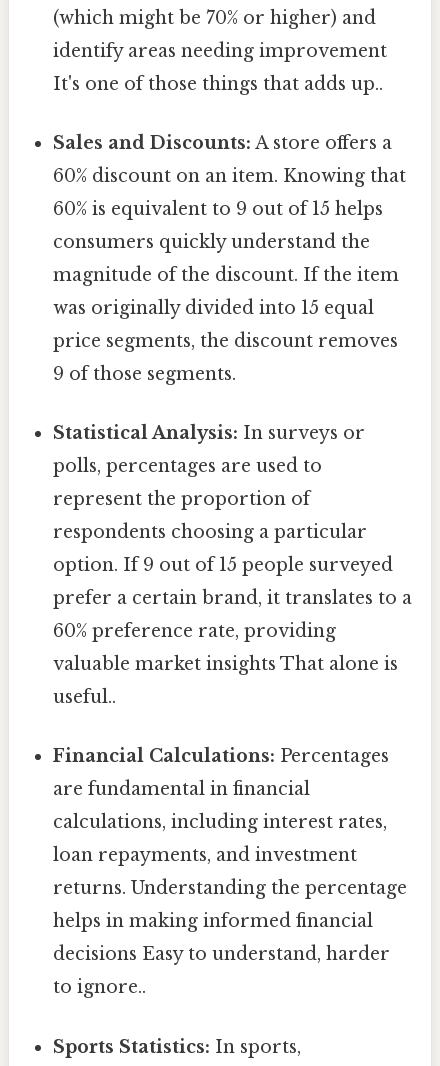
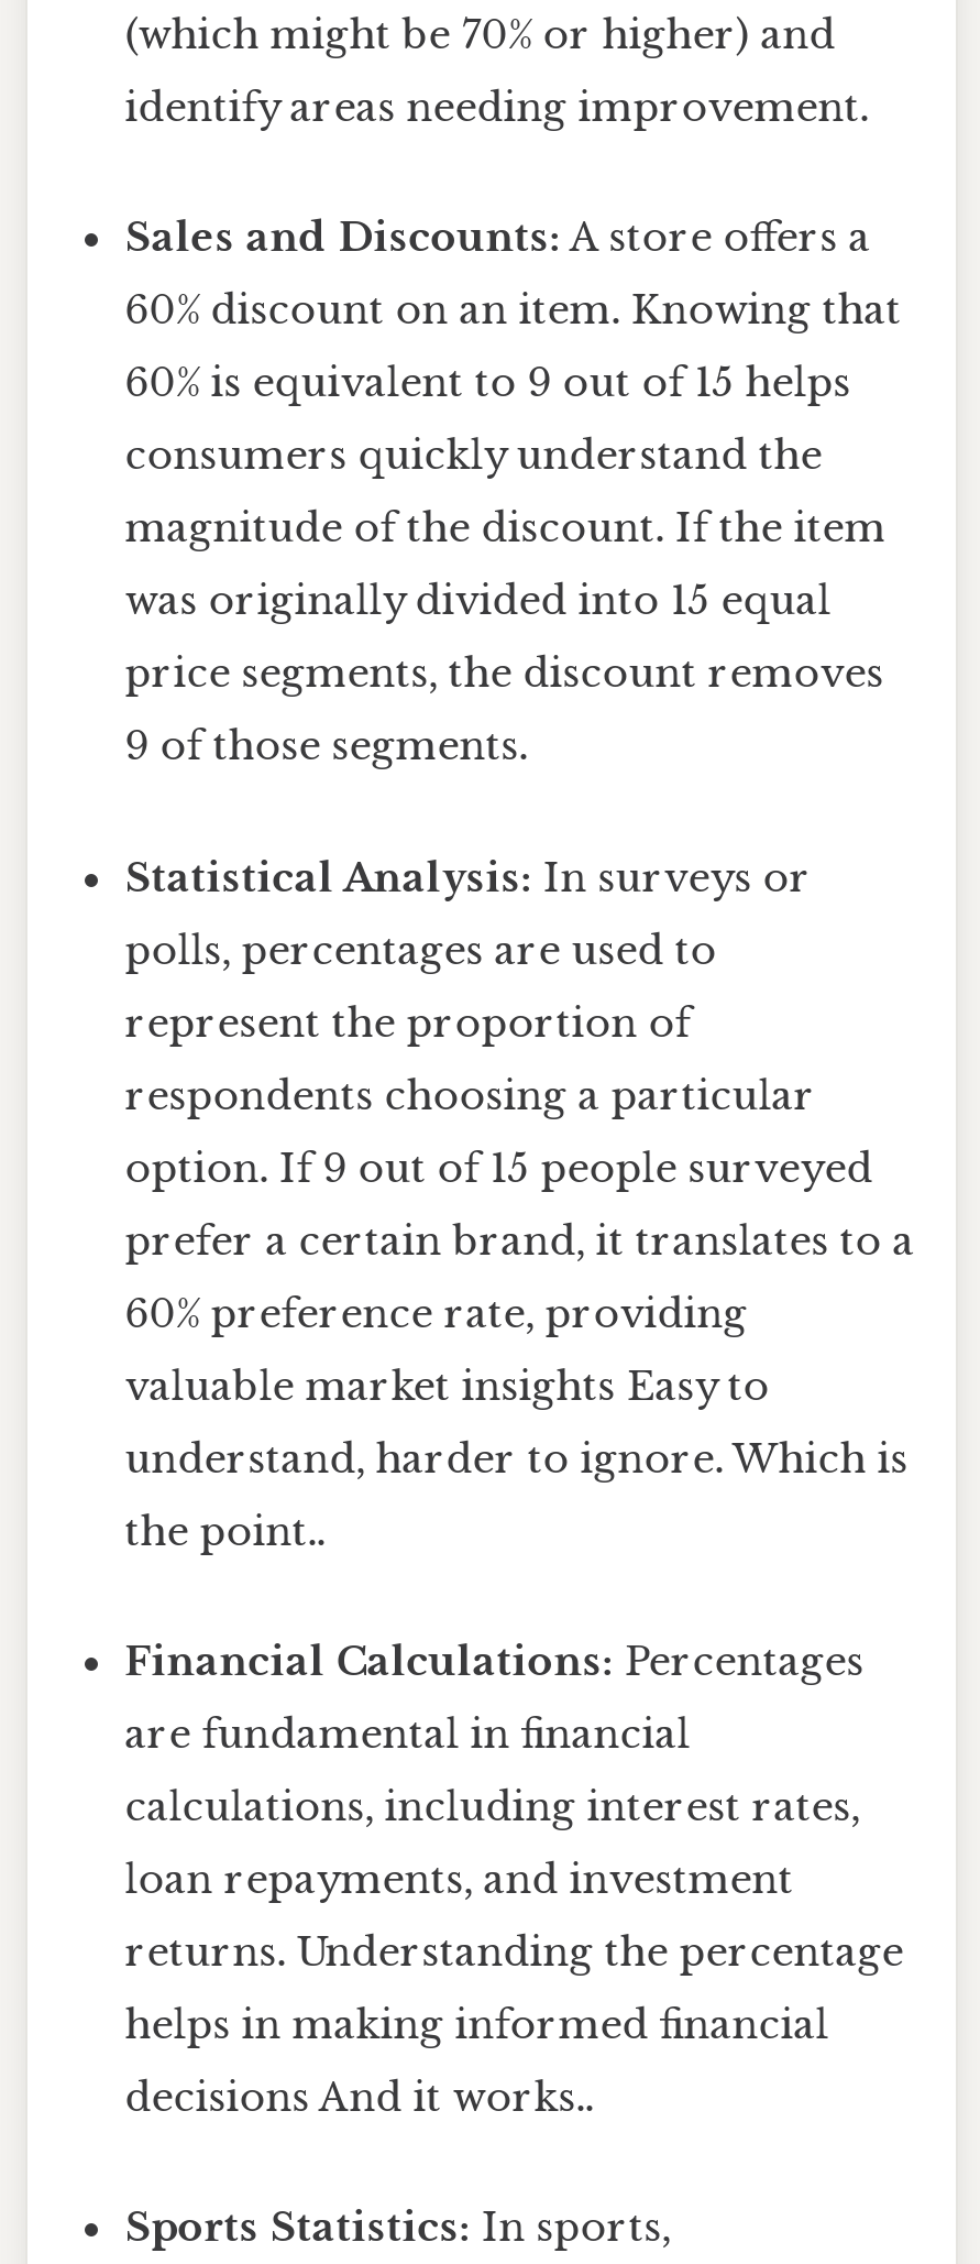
- identify areas needing improvement
- It's one of those things that adds up..
+ identify areas needing improvement.

- valuable market insights That alone is
- useful..
+ valuable market insights Easy to
+ understand, harder to ignore. Which is
+ the point..

- decisions Easy to understand, harder
- to ignore..
+ decisions And it works..
